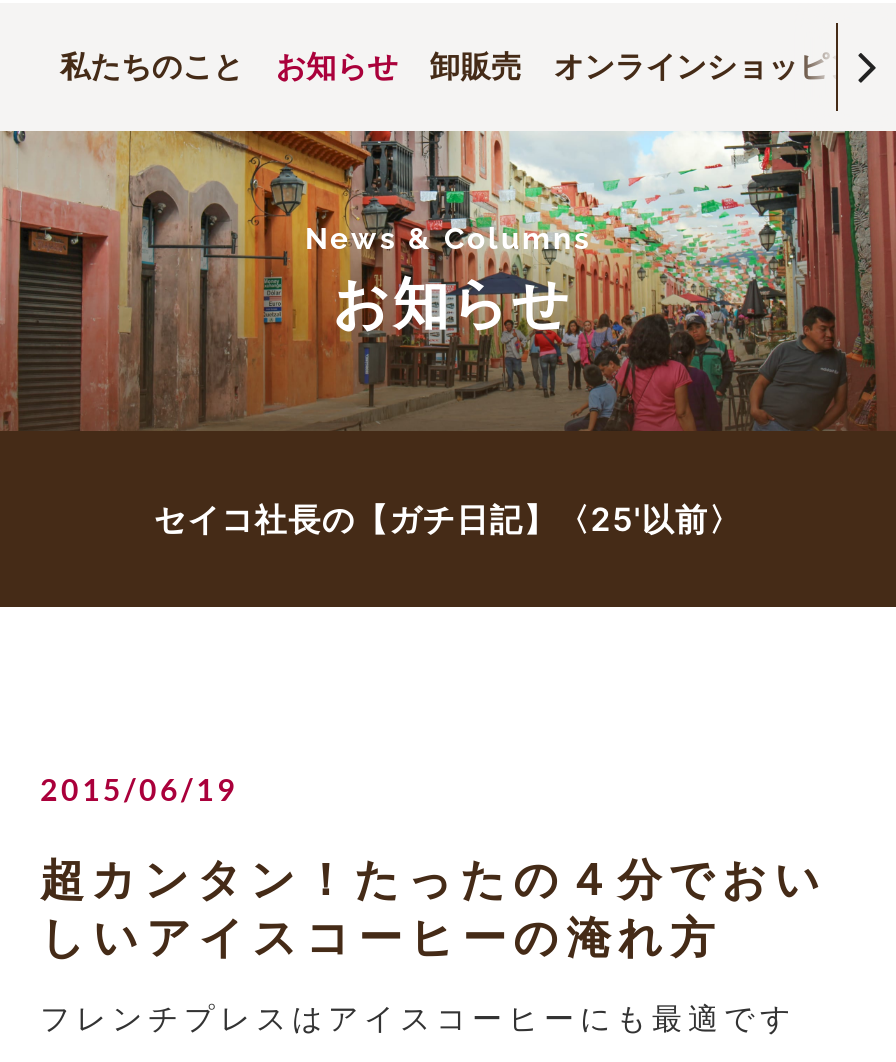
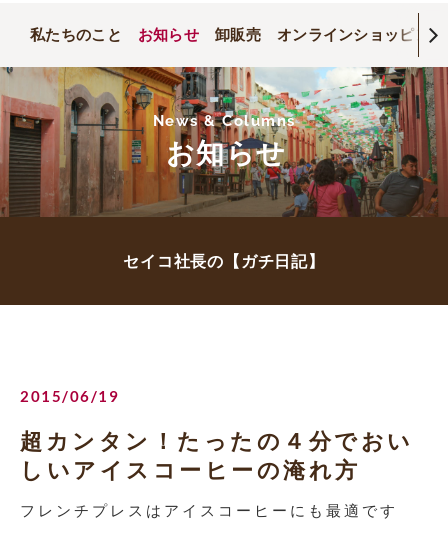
- セイコ社長の【ガチ日記】〈25'以前〉
+ セイコ社長の【ガチ日記】
